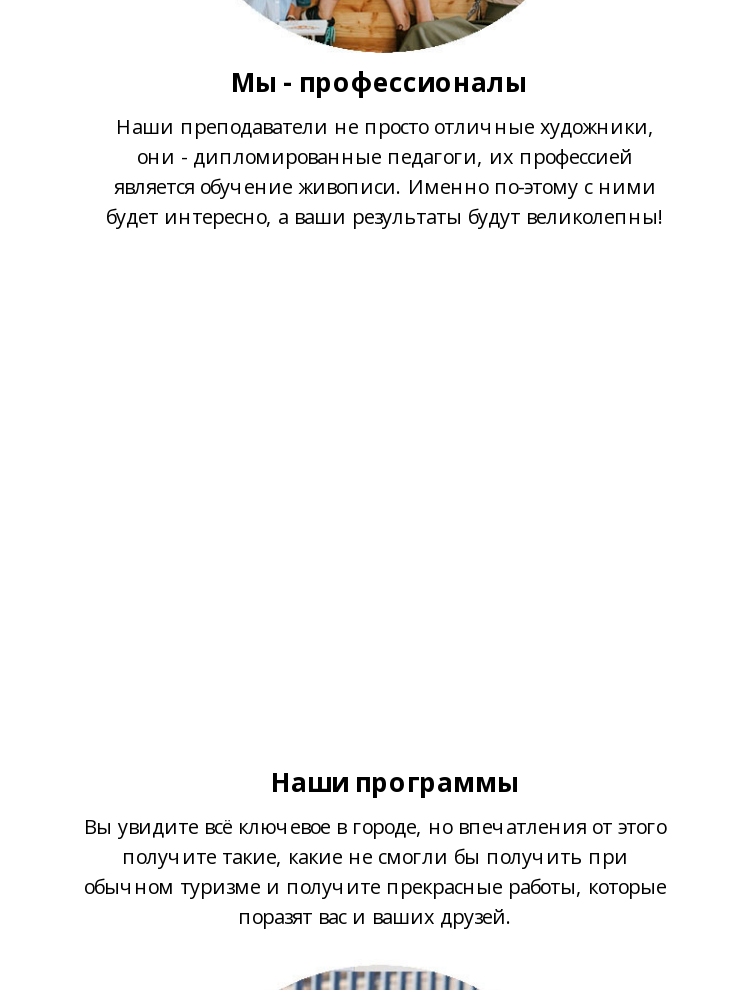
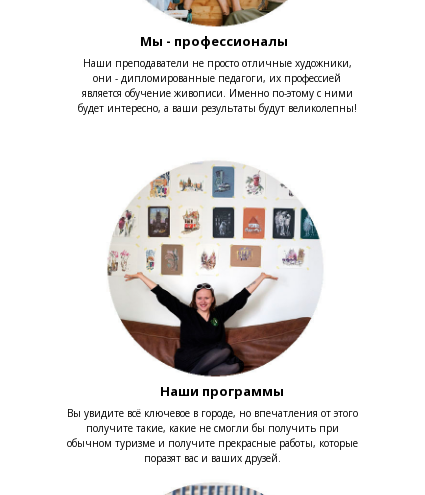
+ [image]
